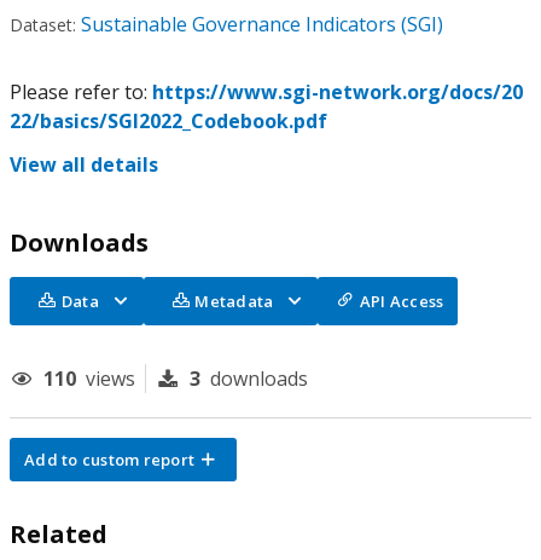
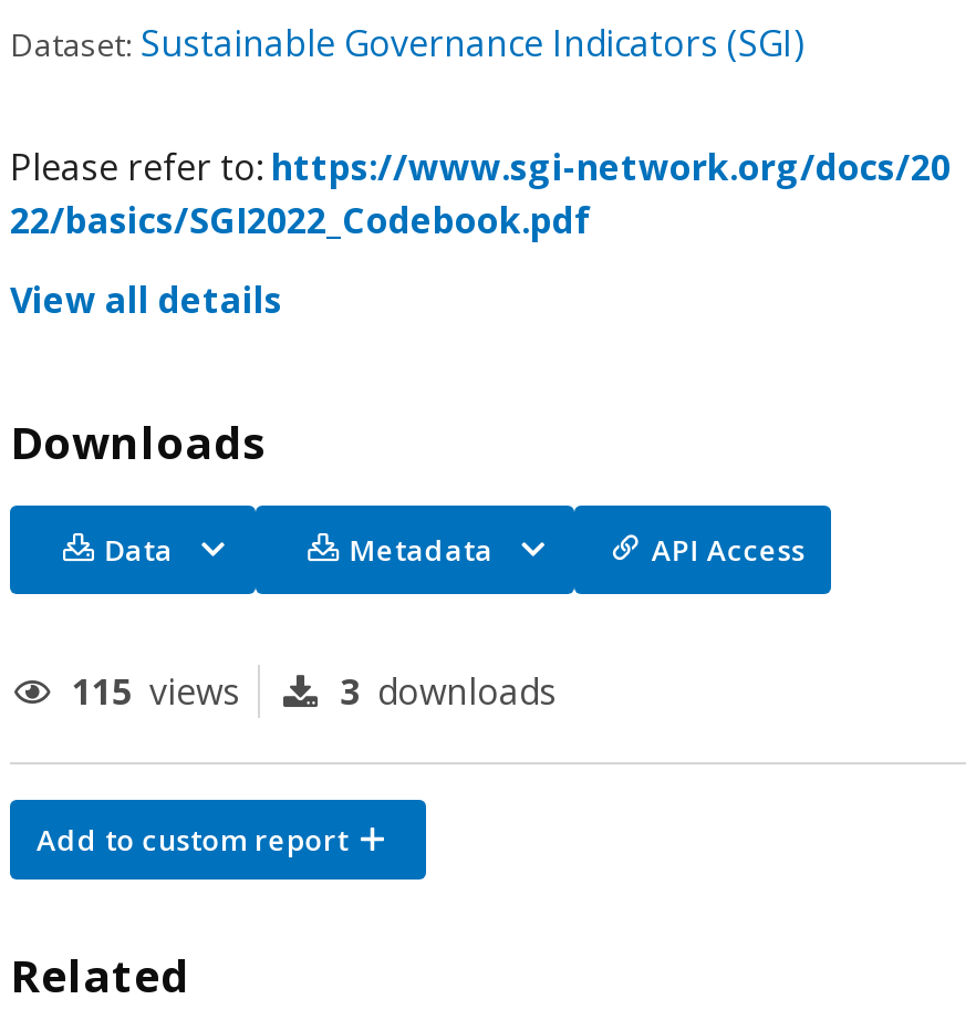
- 110 views
+ 115 views
